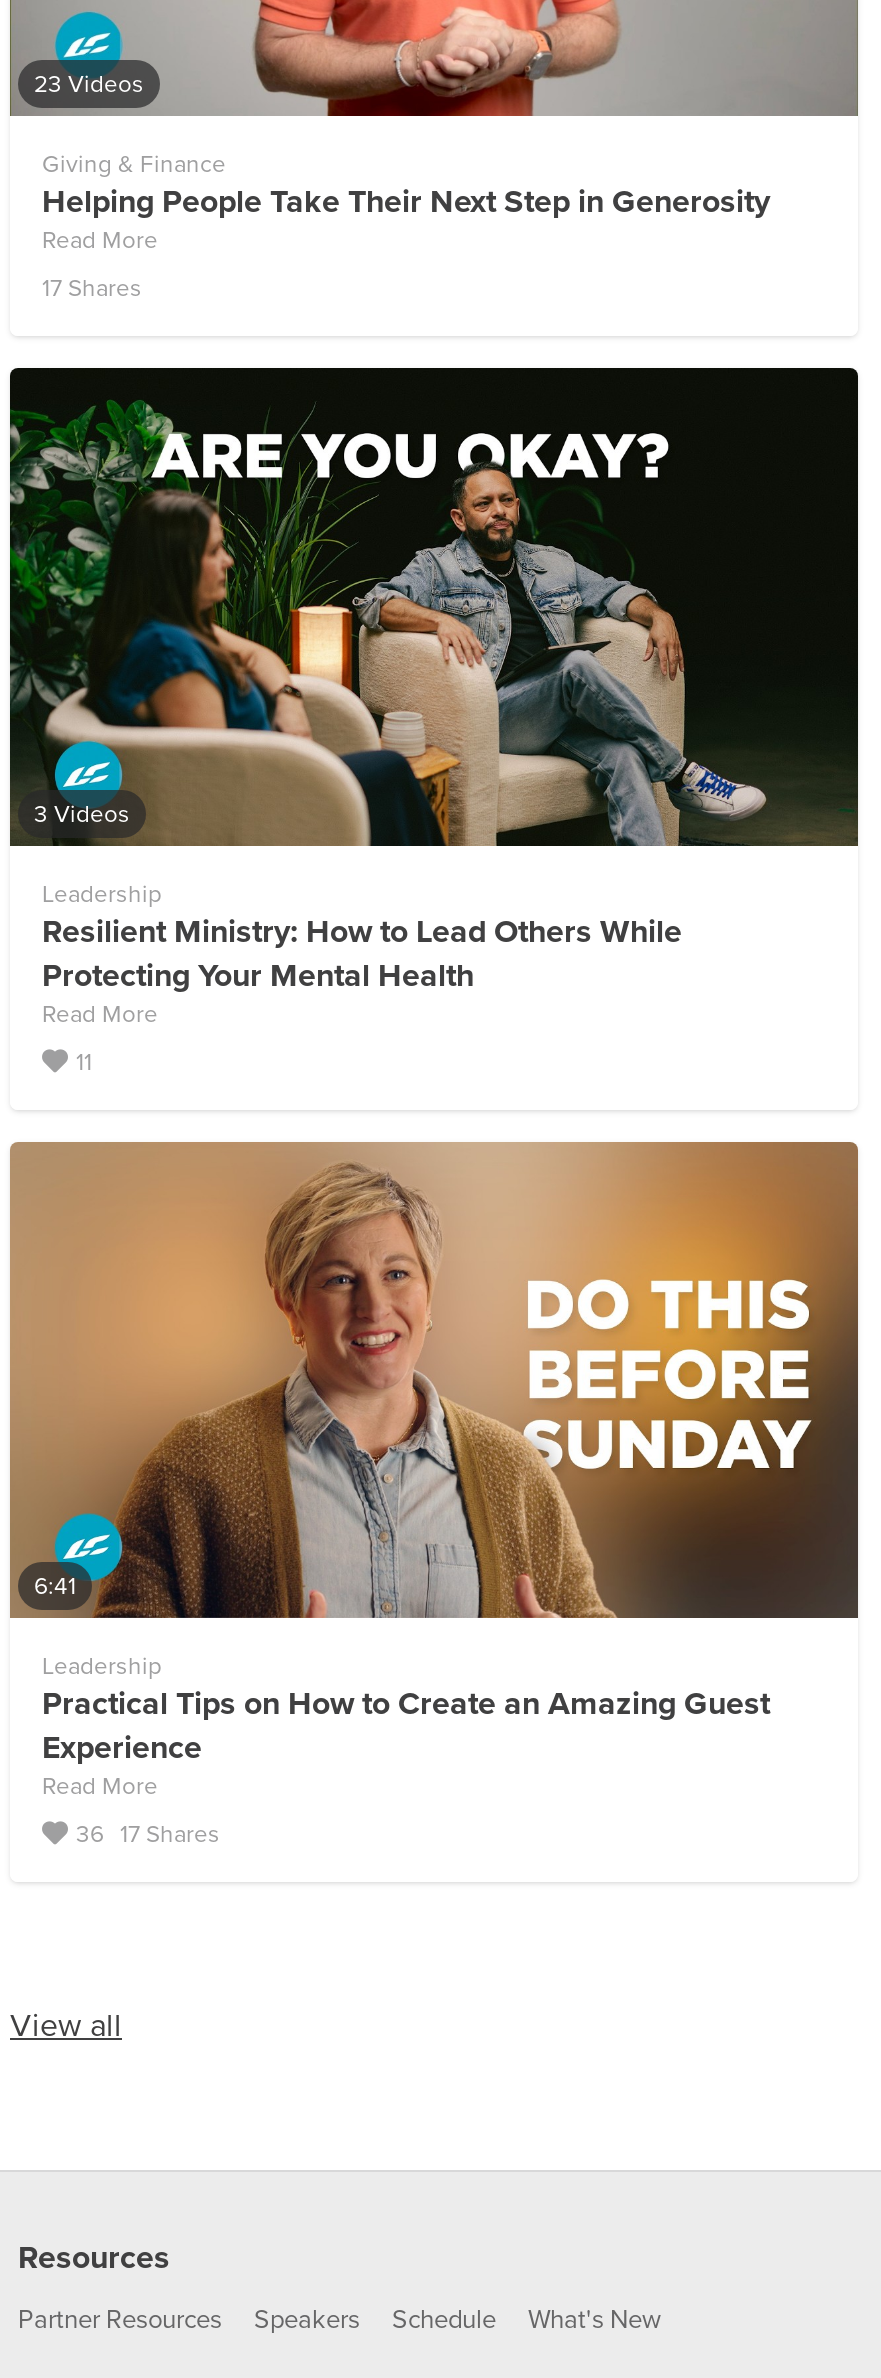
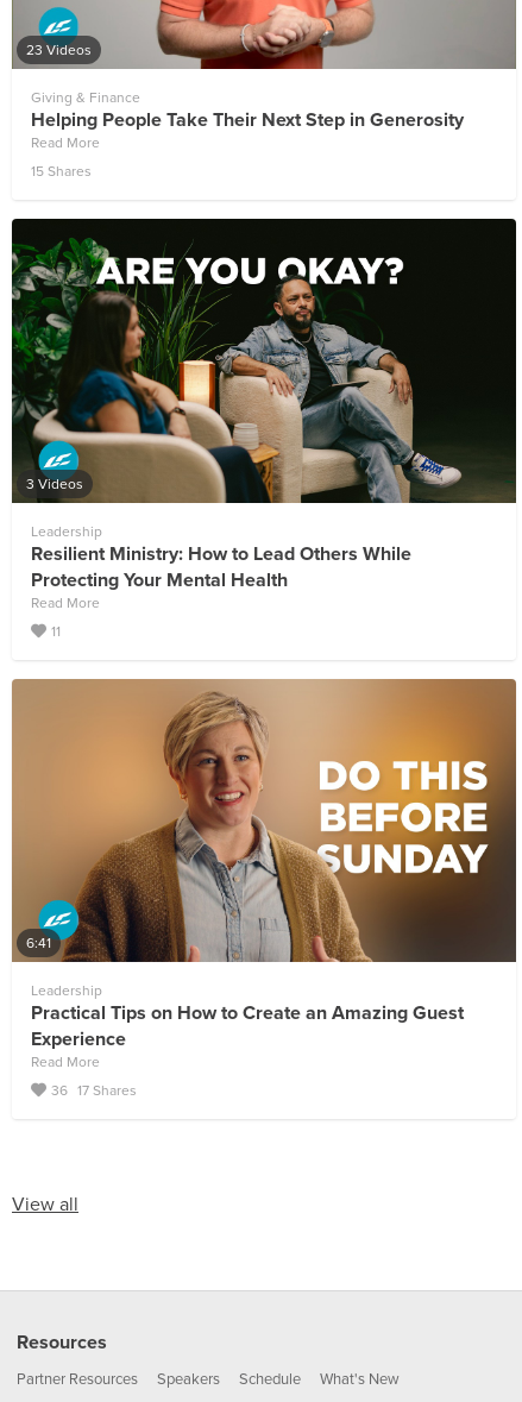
- 17 Shares
+ 15 Shares
